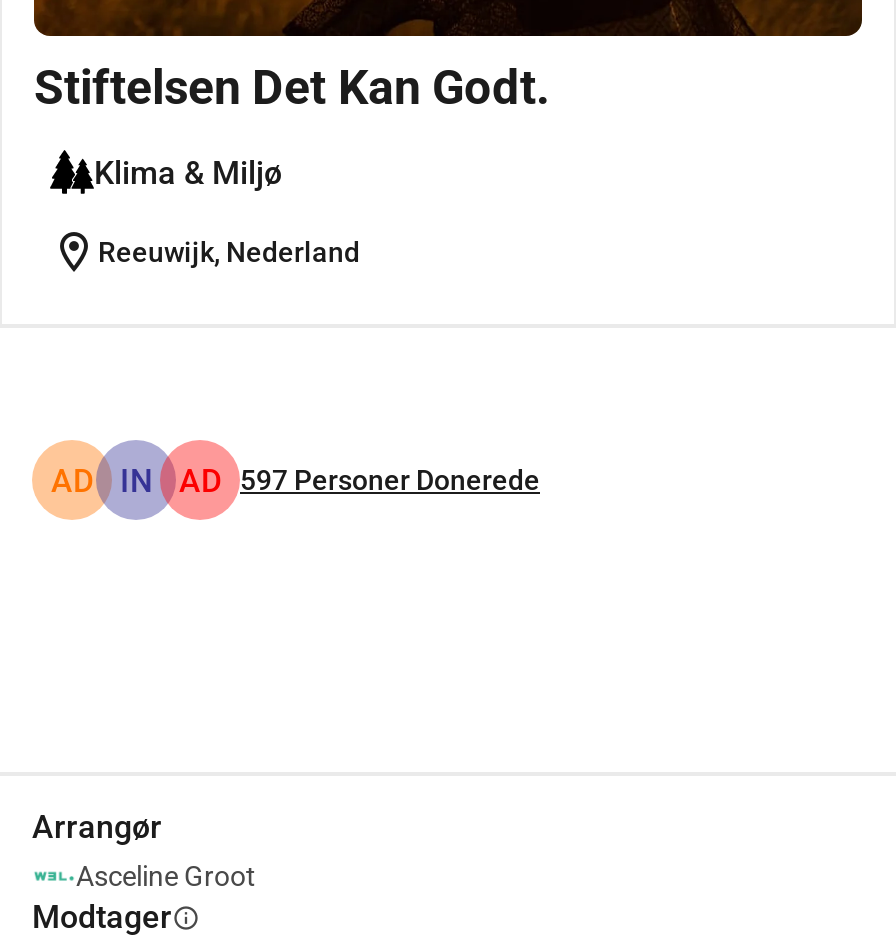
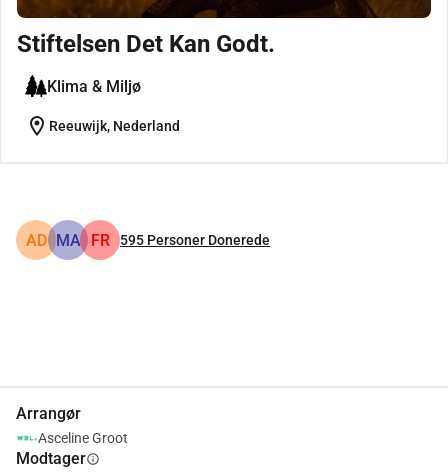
- AD
- IN
- AD 597 Personer Donerede
+ AD MA FR
+ 595 Personer Donerede
